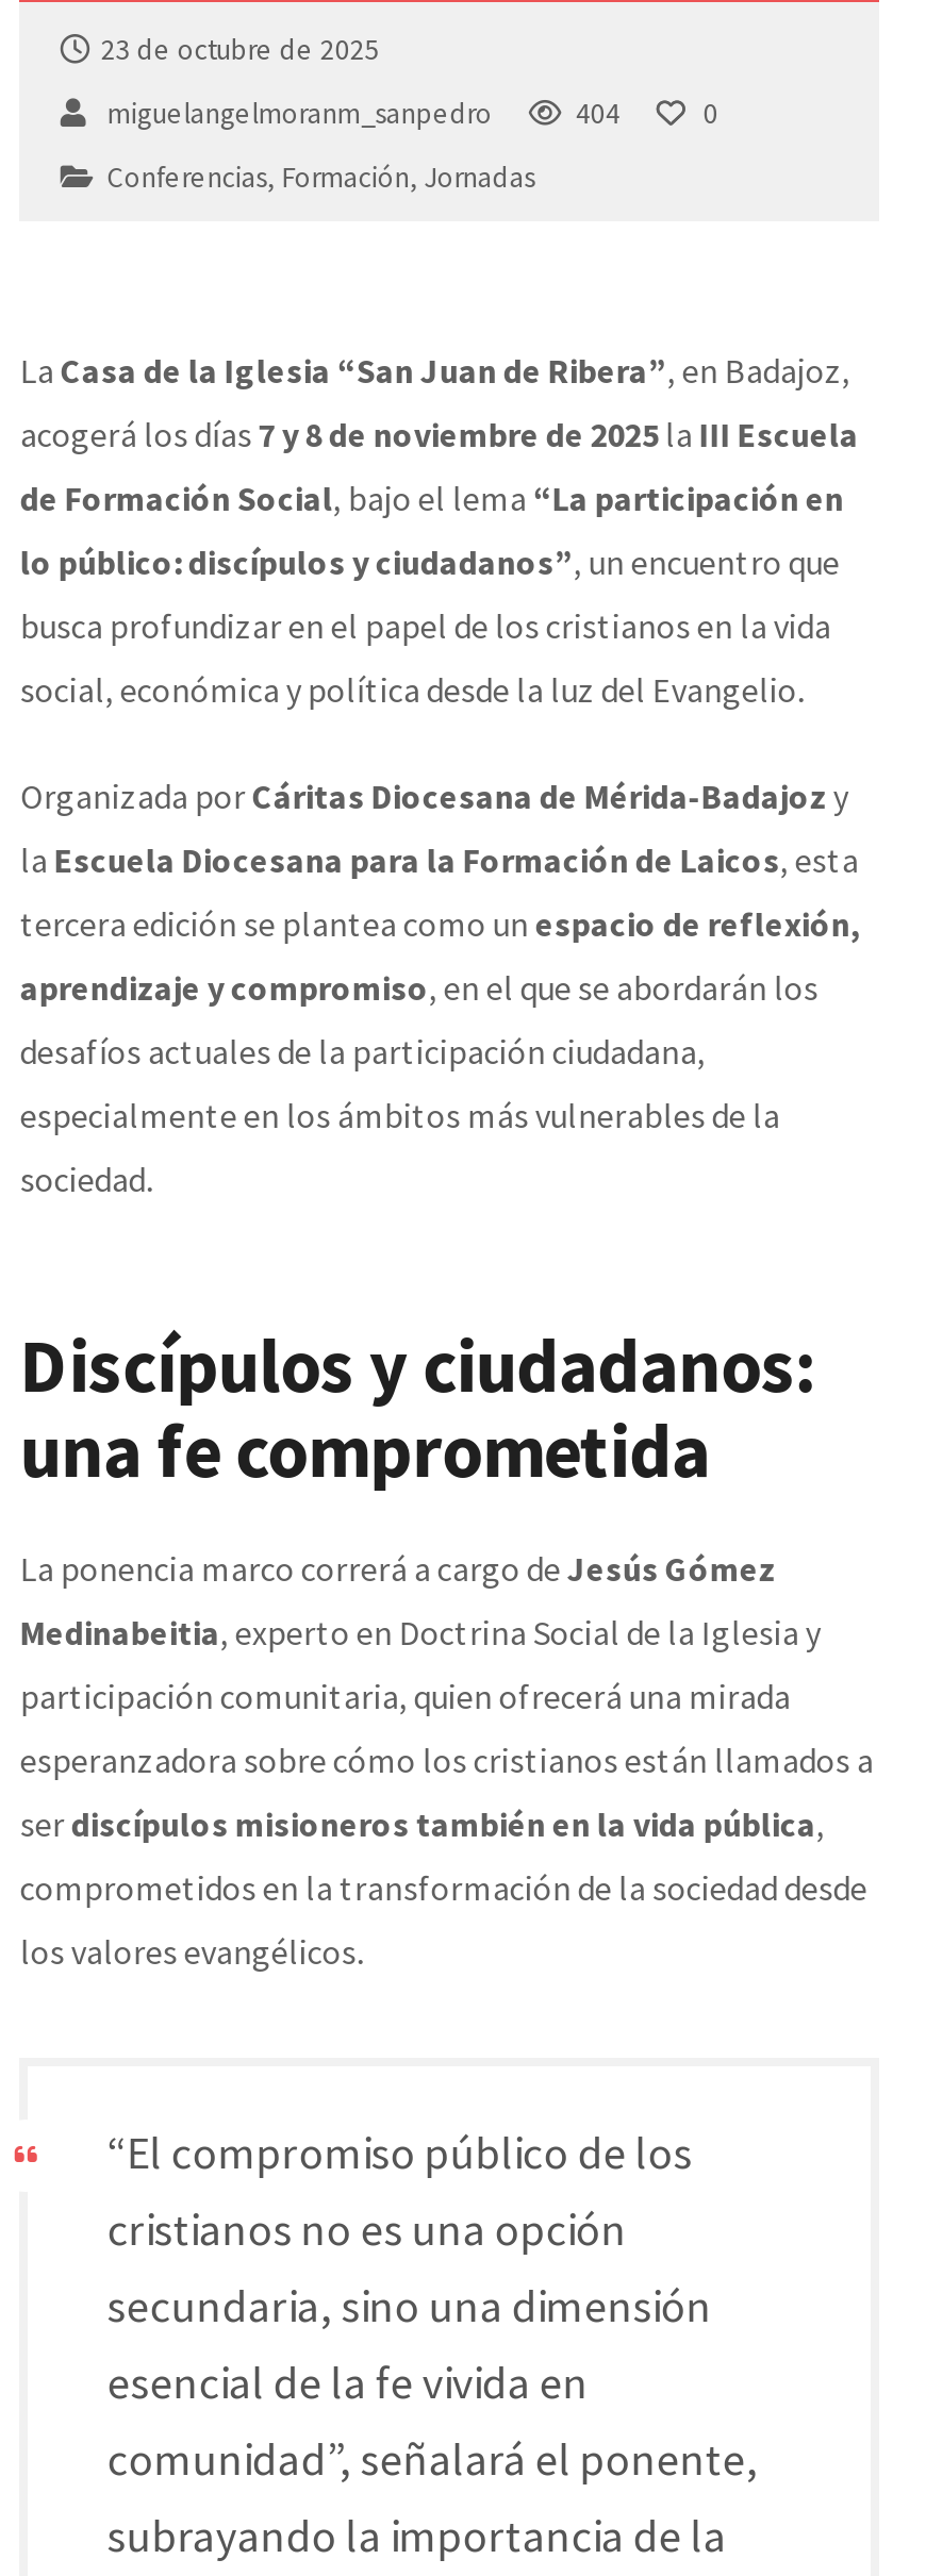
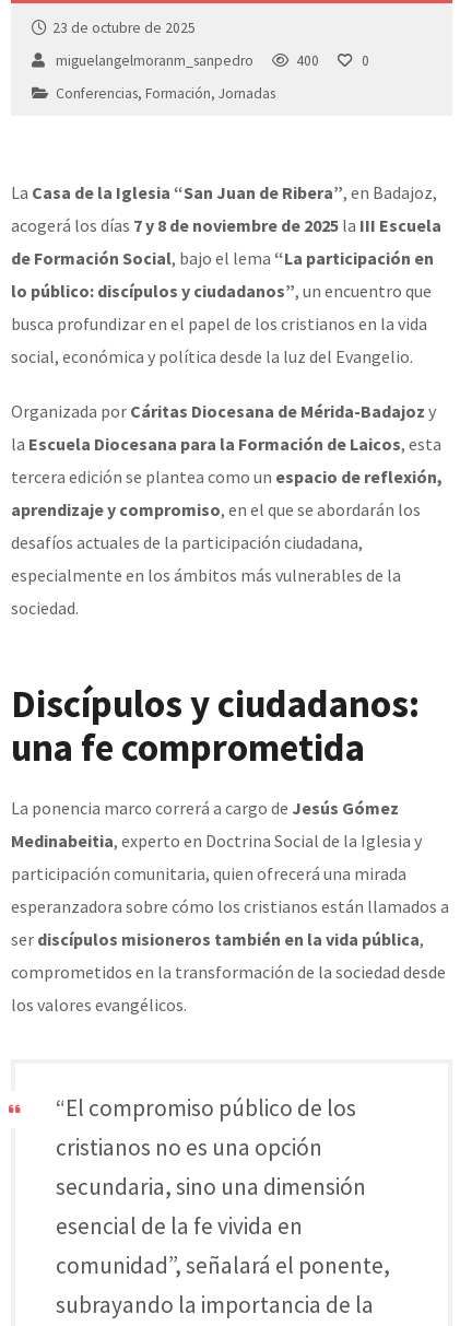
- 404
+ 400
